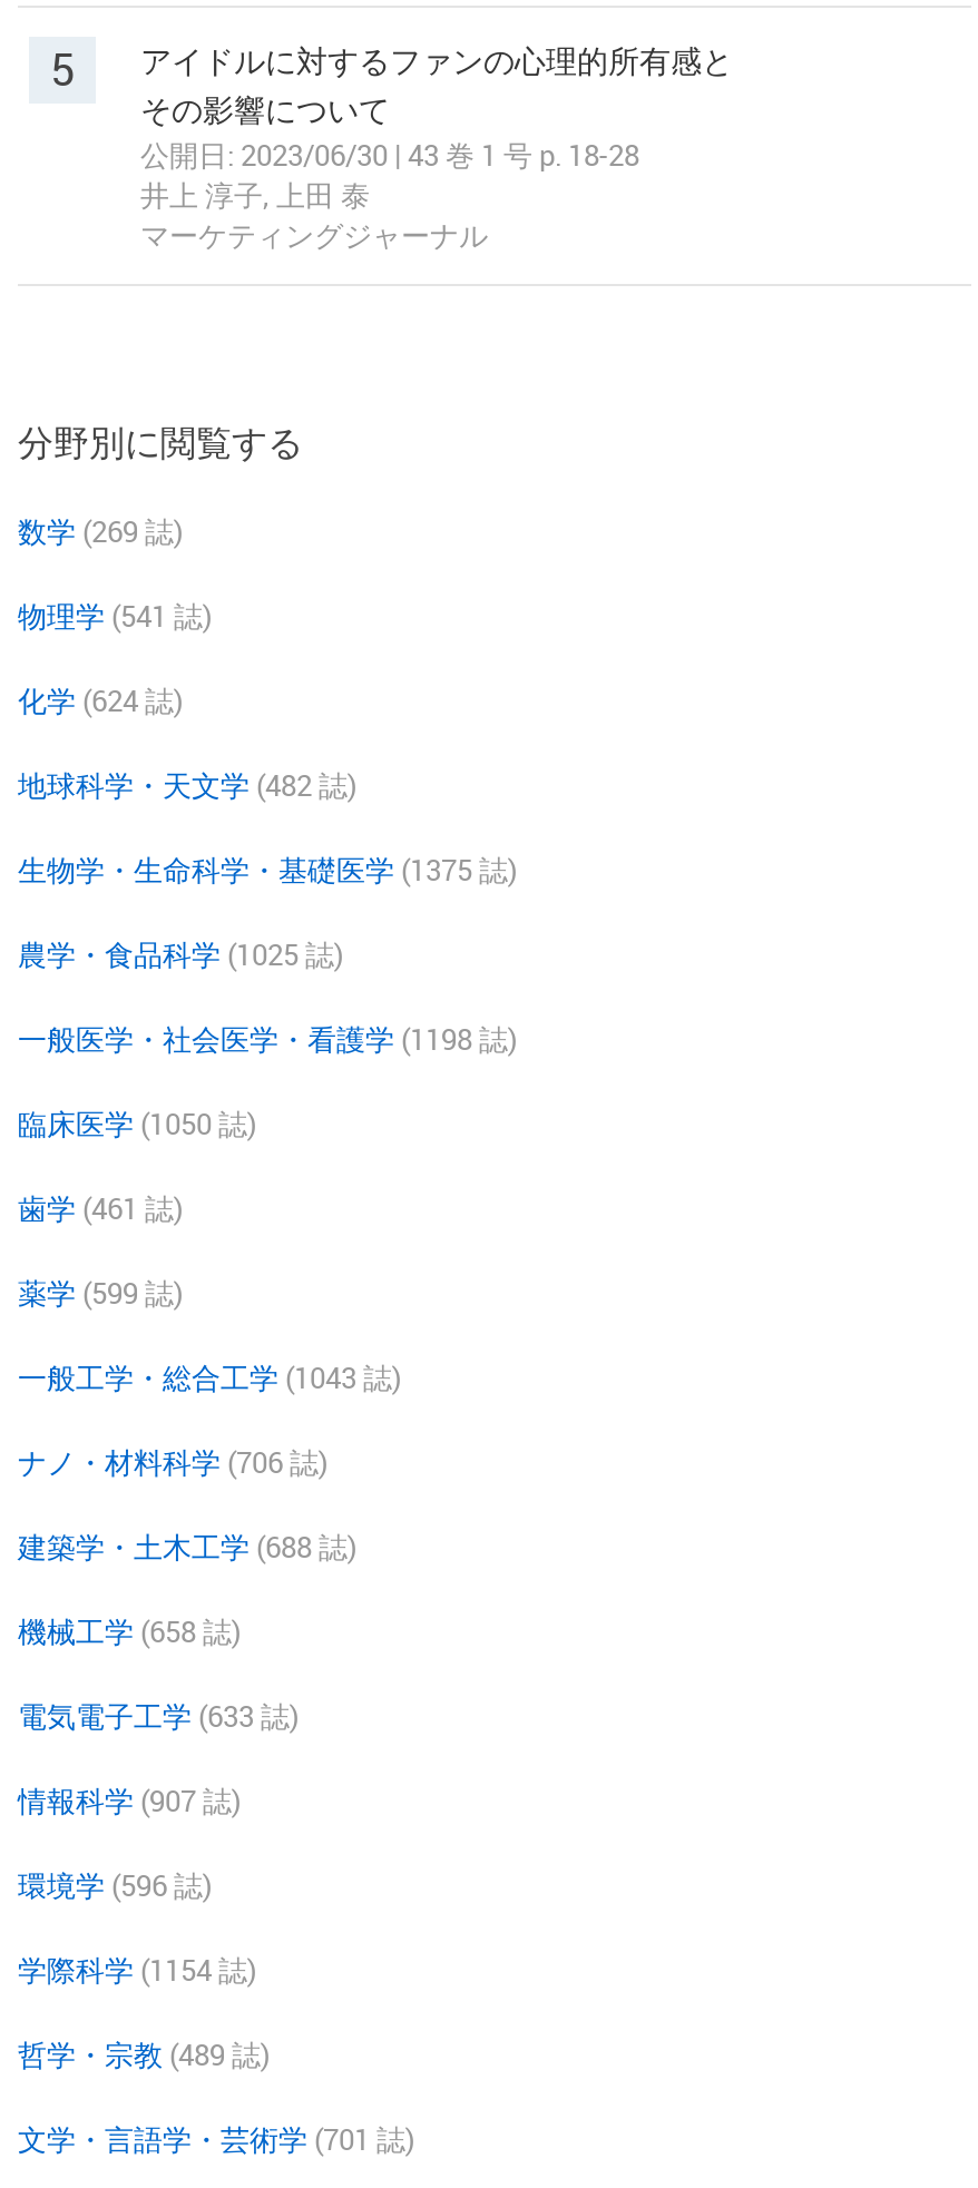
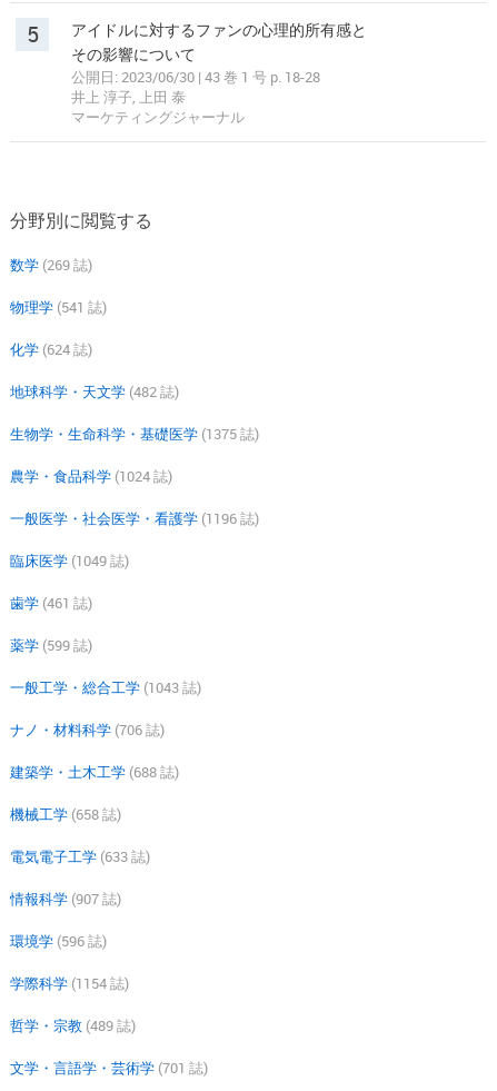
- 農学・食品科学 (1025 誌)
+ 農学・食品科学 (1024 誌)

- 一般医学・社会医学・看護学 (1198 誌)
+ 一般医学・社会医学・看護学 (1196 誌)

- 臨床医学 (1050 誌)
+ 臨床医学 (1049 誌)
